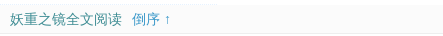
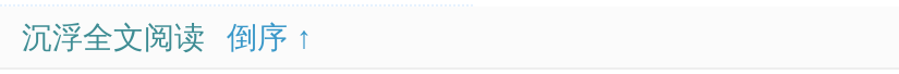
- 妖重之镜全文阅读
+ 沉浮全文阅读
